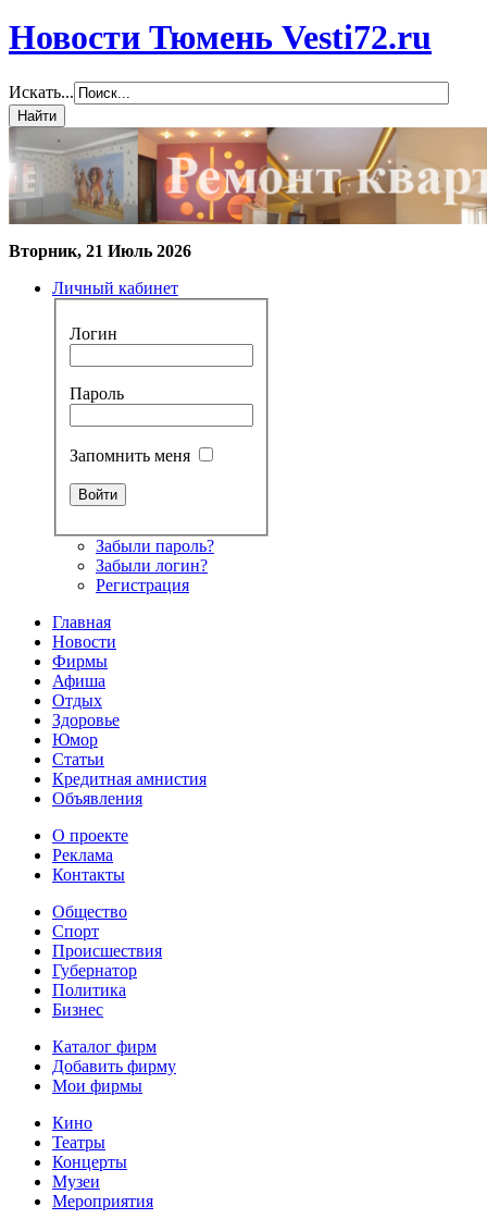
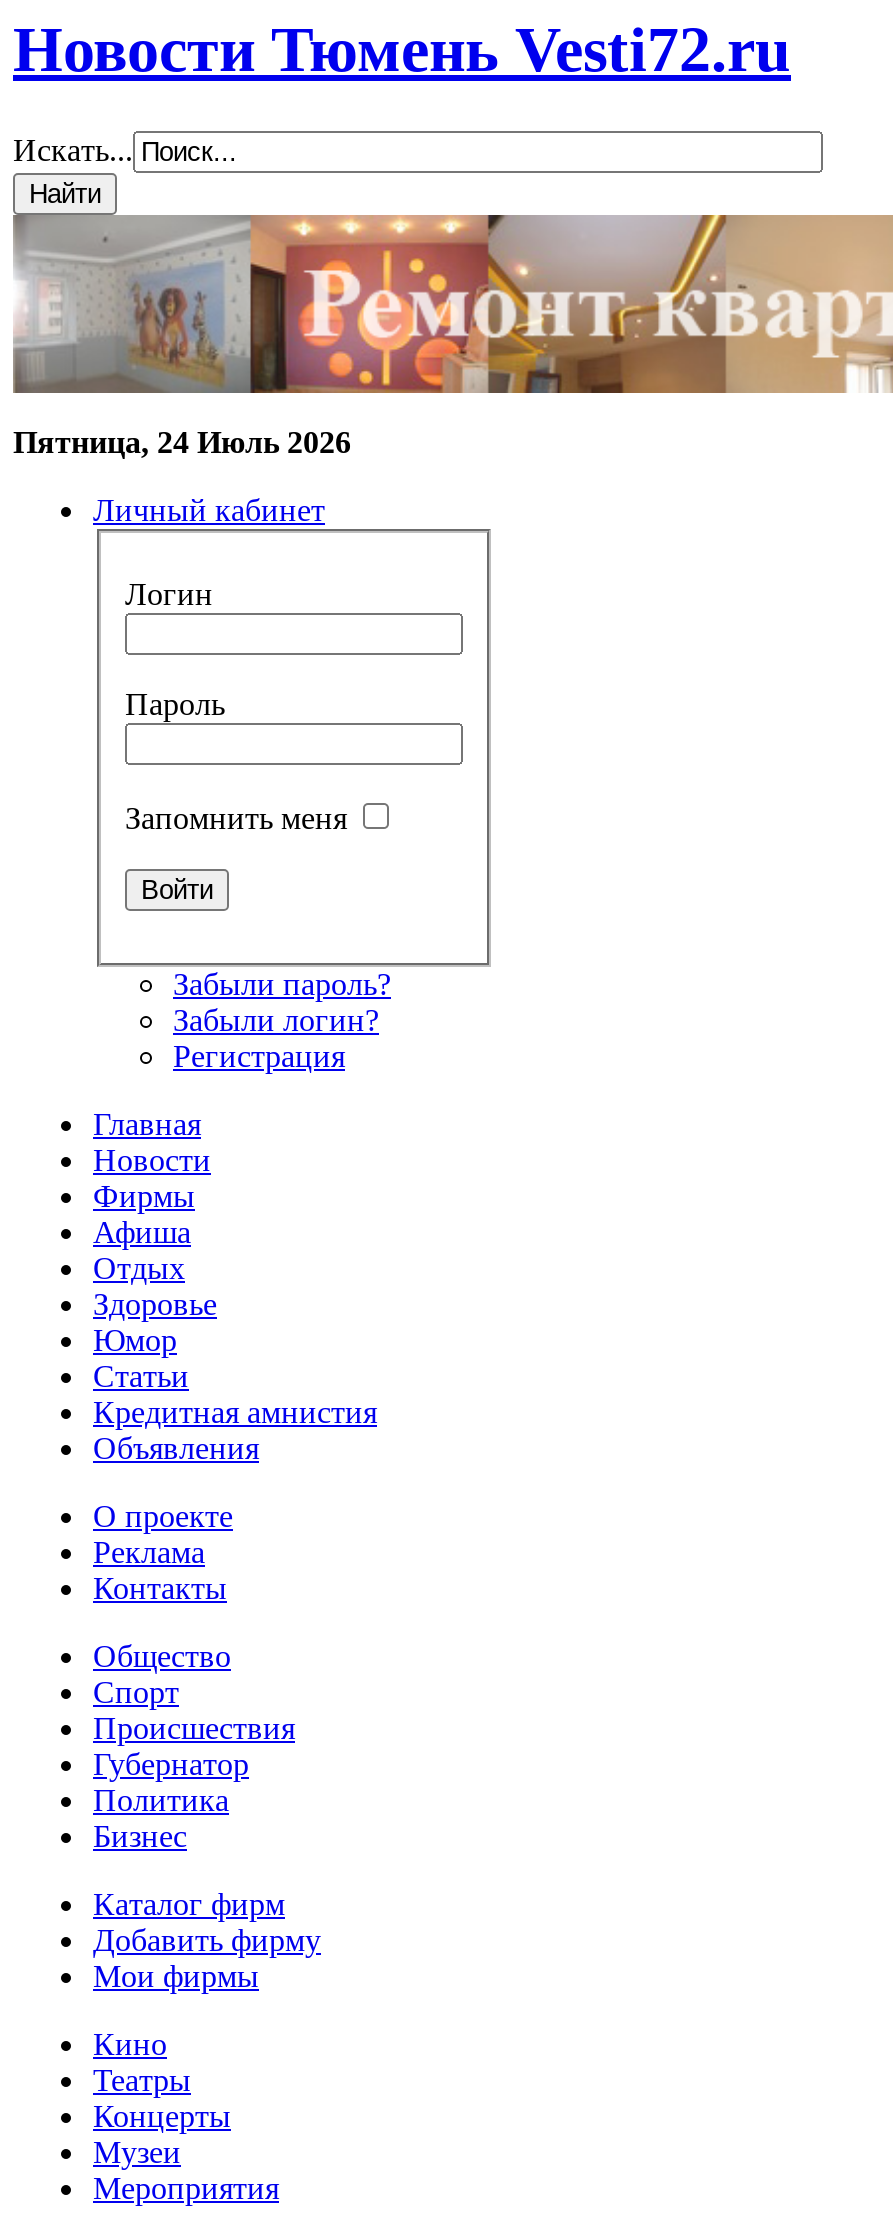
- Вторник, 21 Июль 2026
+ Пятница, 24 Июль 2026
